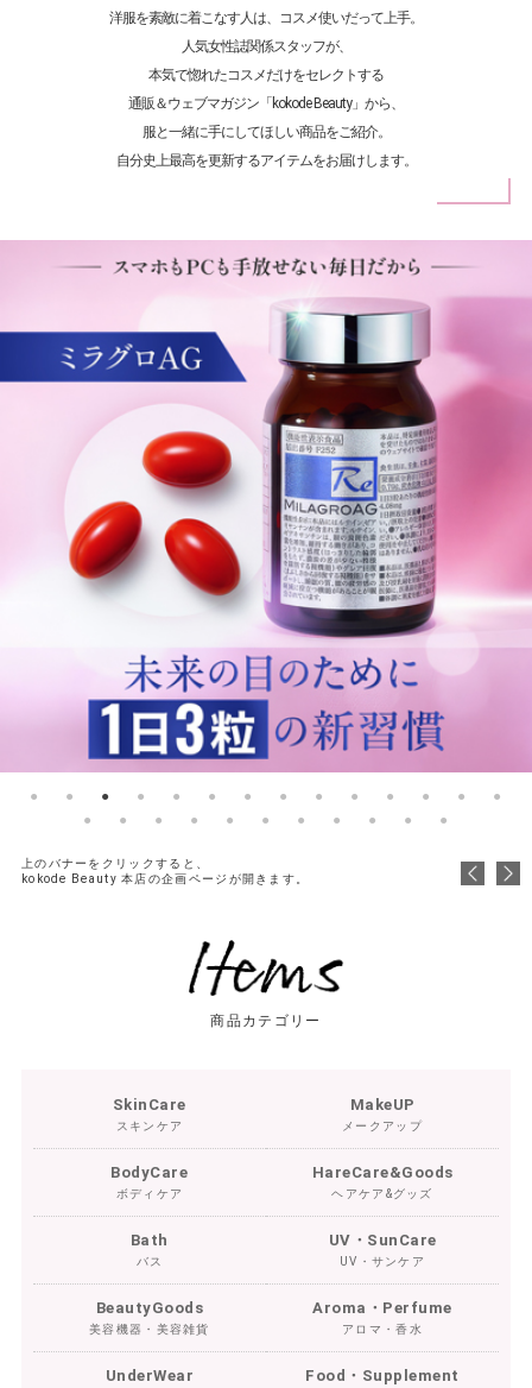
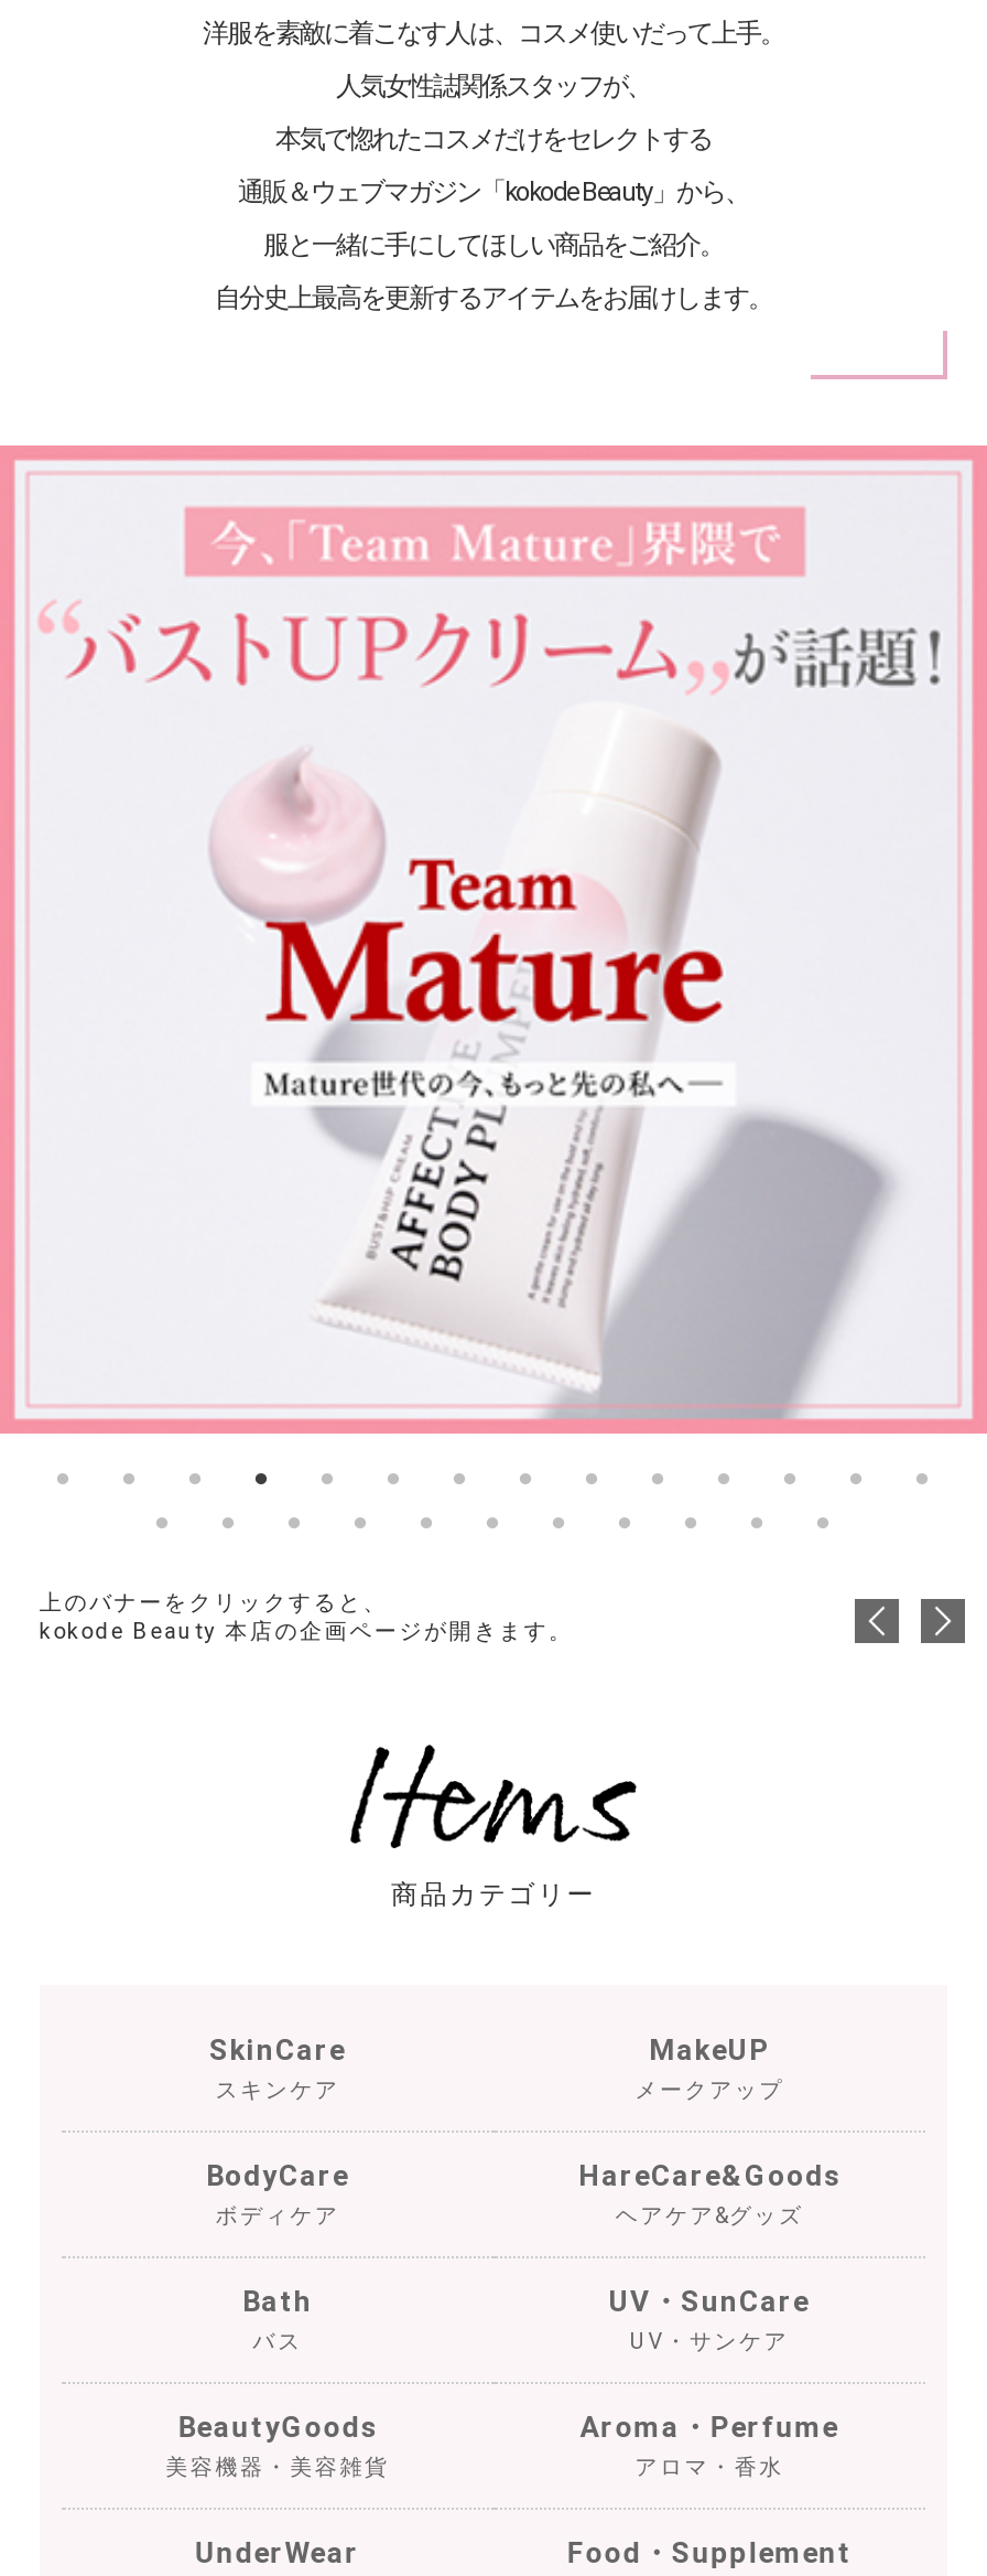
- [image]
+ [image]
